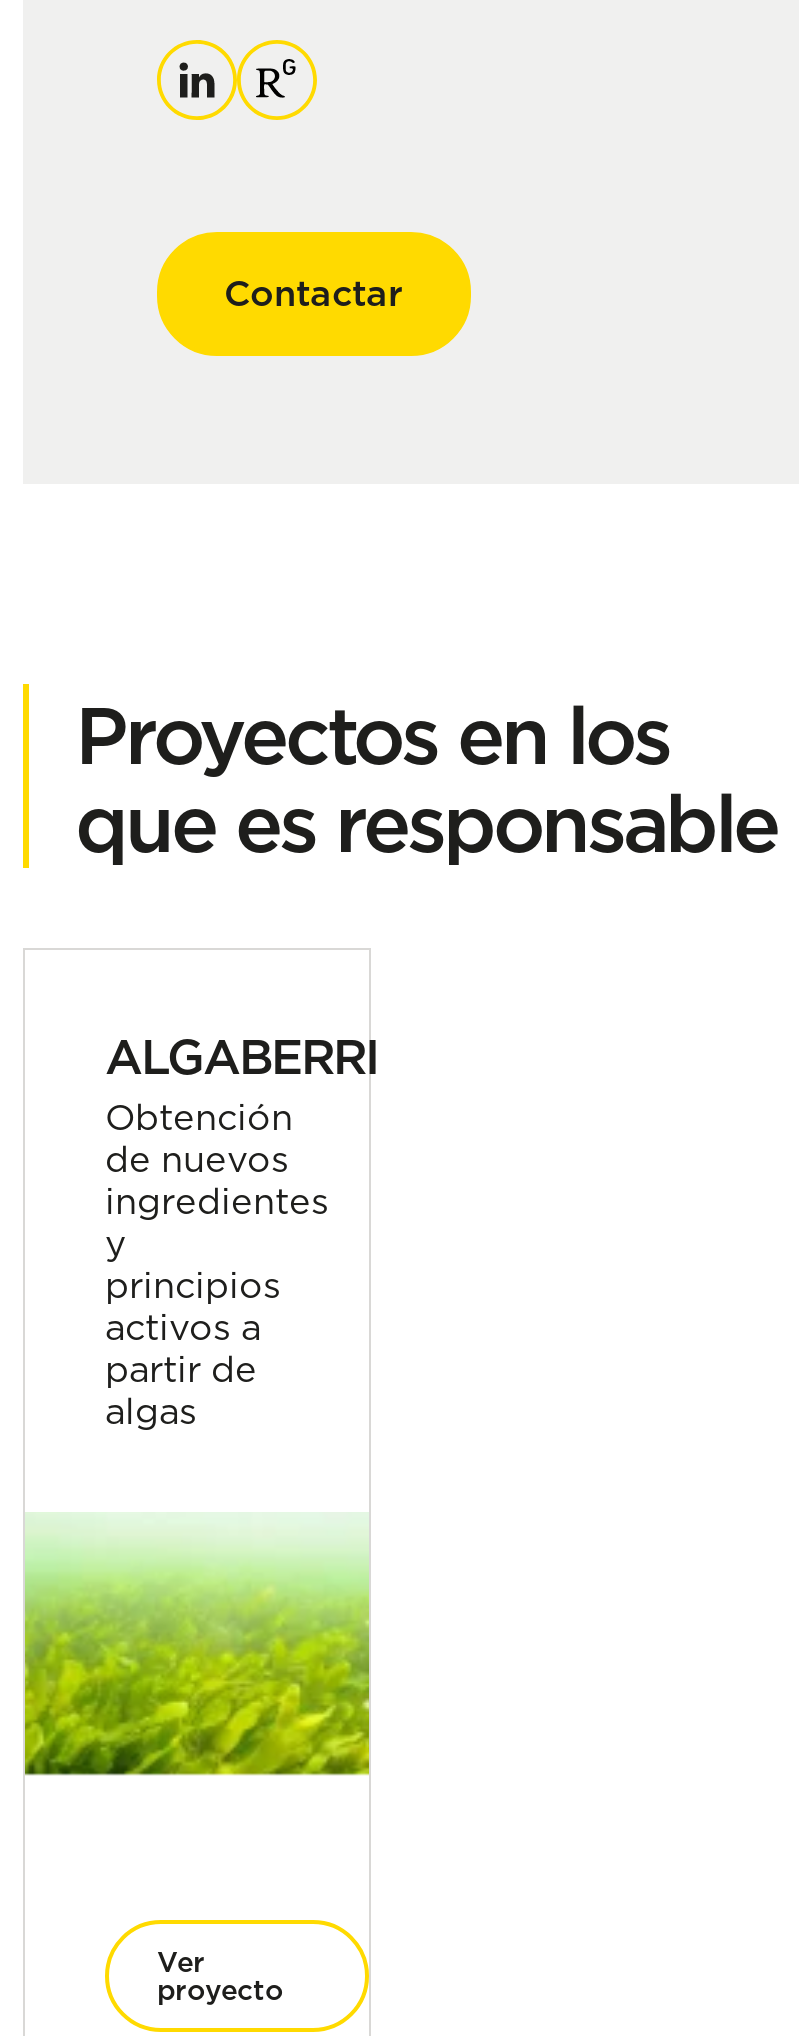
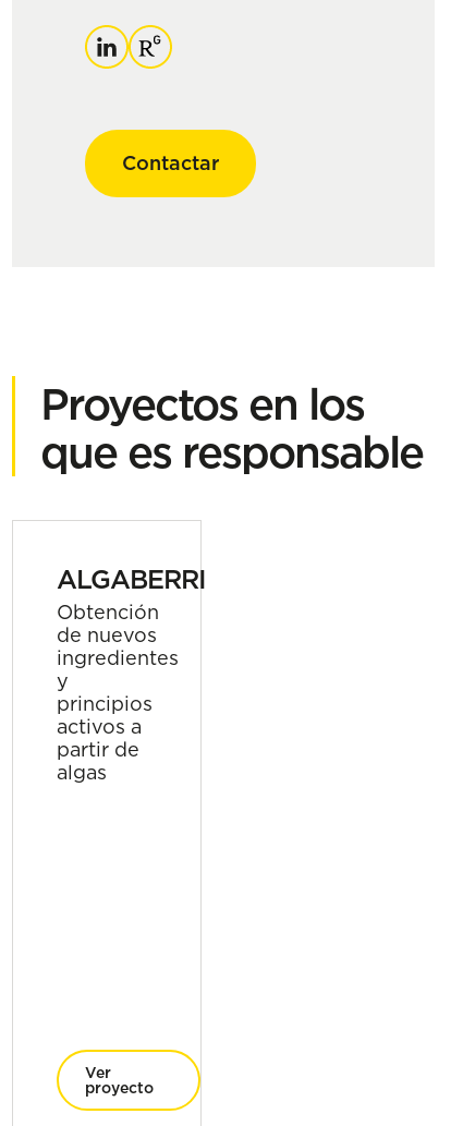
- [image]
